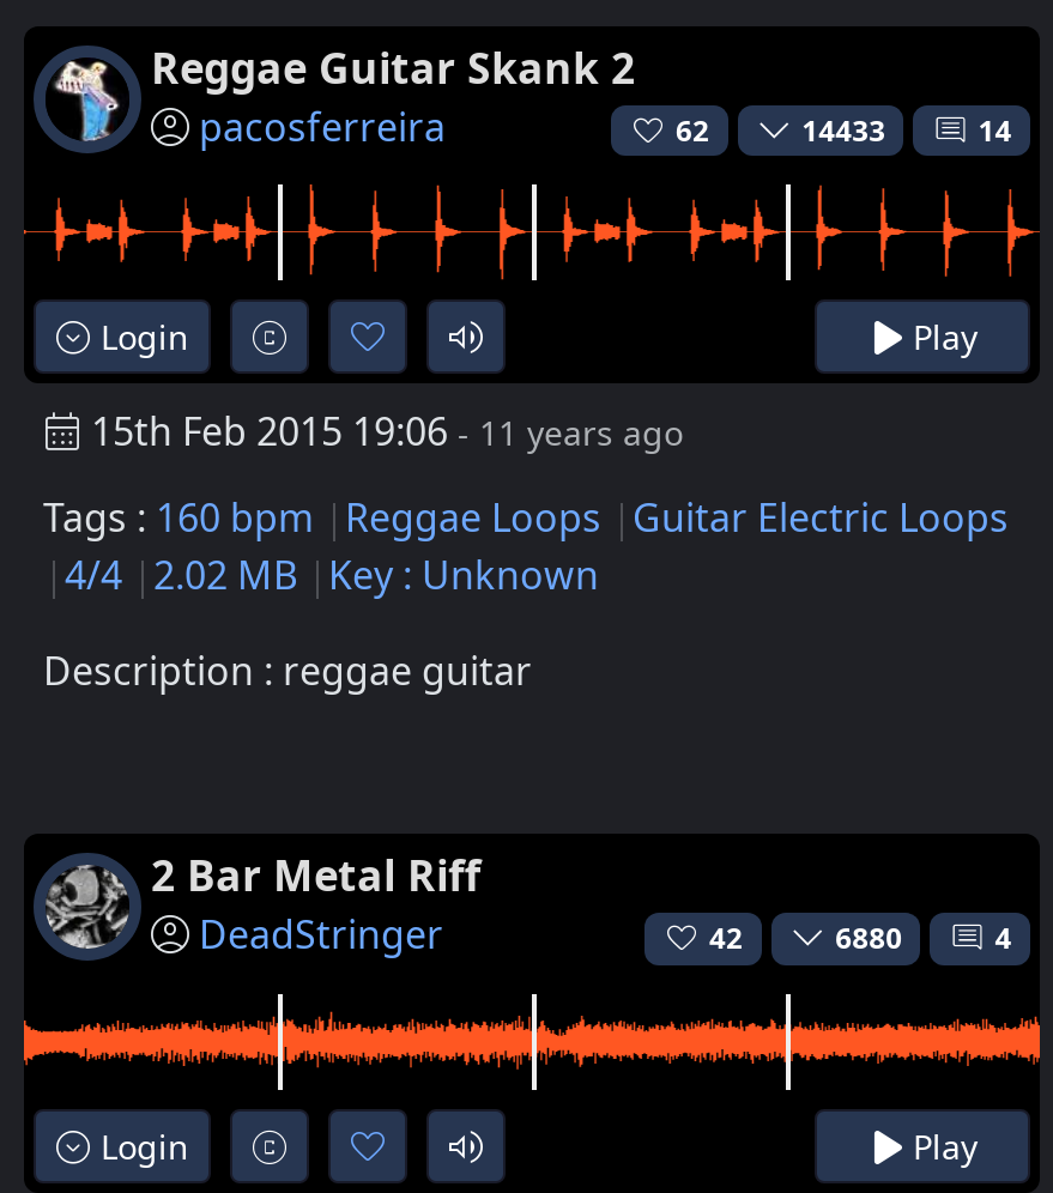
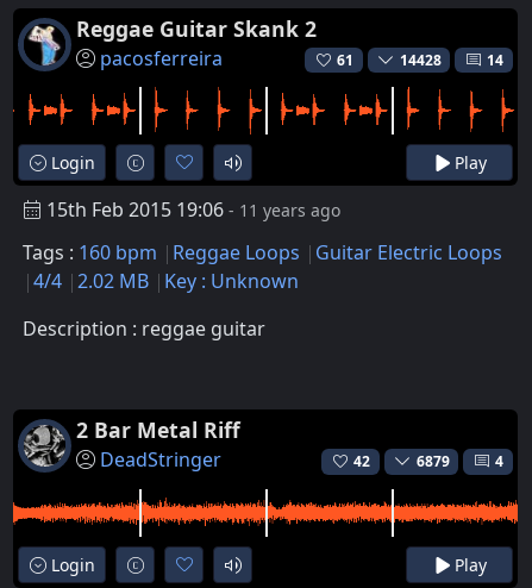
- 62
+ 61

- 14433
+ 14428

- 6880
+ 6879
